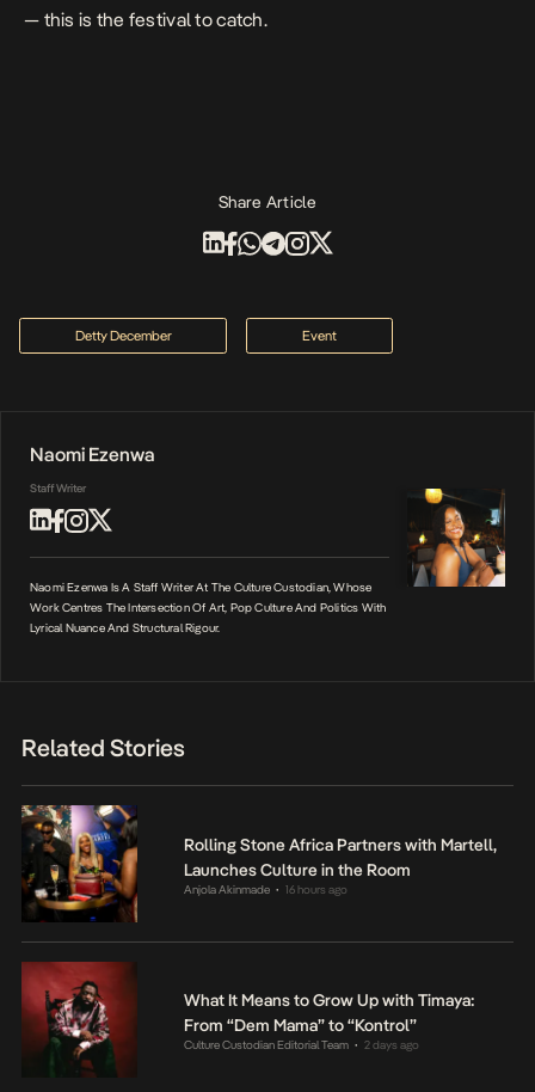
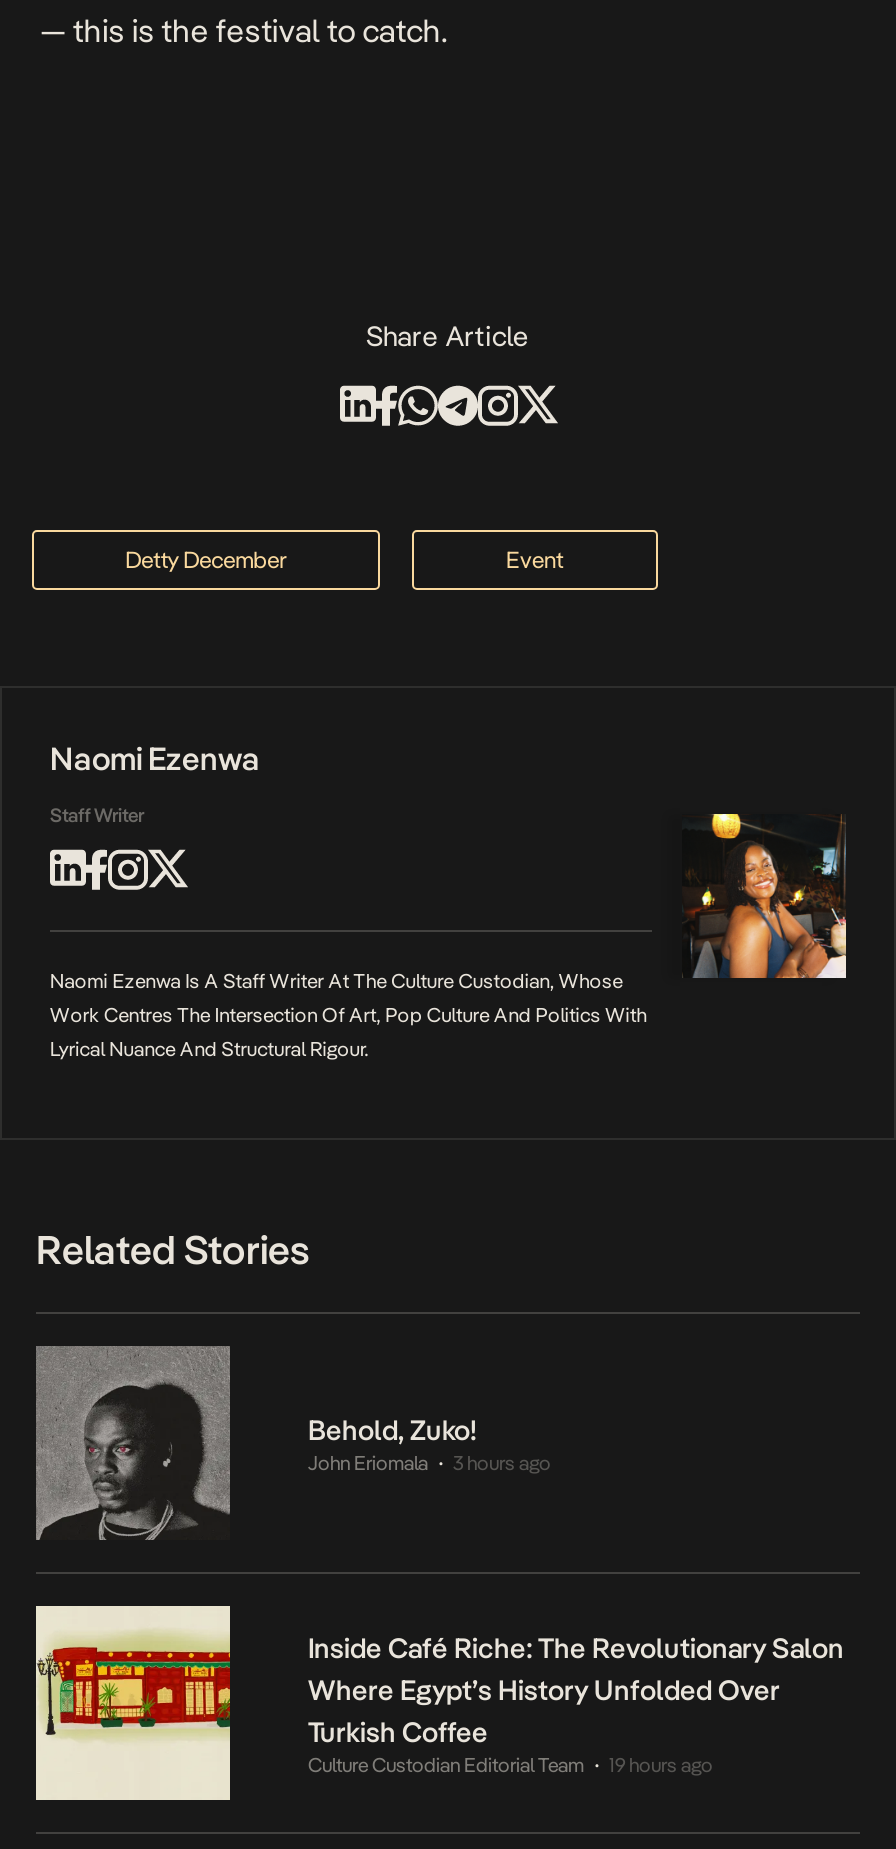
- [image]
- Rolling Stone Africa Partners with Martell,
- Launches Culture in the Room
- Anjola Akinmade
- 16 hours ago
+ [image]
+ Behold, Zuko!
+ John Eriomala
+ 3 hours ago

- [image]
- What It Means to Grow Up with Timaya:
- From “Dem Mama” to “Kontrol”
+ [image]
+ Inside Café Riche: The Revolutionary Salon
+ Where Egypt’s History Unfolded Over
+ Turkish Coffee

- Culture Custodian Editorial Team 2 days ago
+ Culture Custodian Editorial Team 19 hours ago
